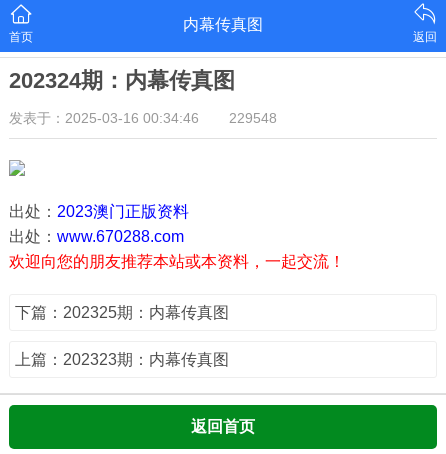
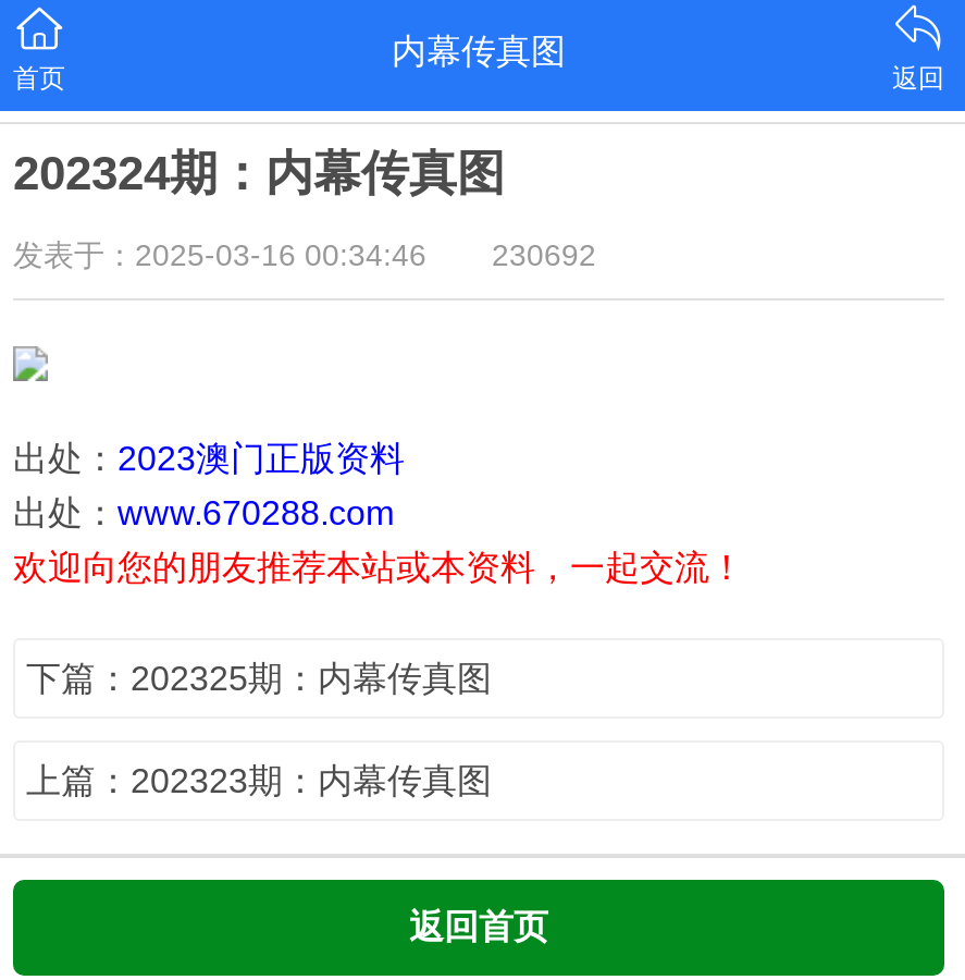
- 发表于：2025-03-16 00:34:46 229548
+ 发表于：2025-03-16 00:34:46 230692
